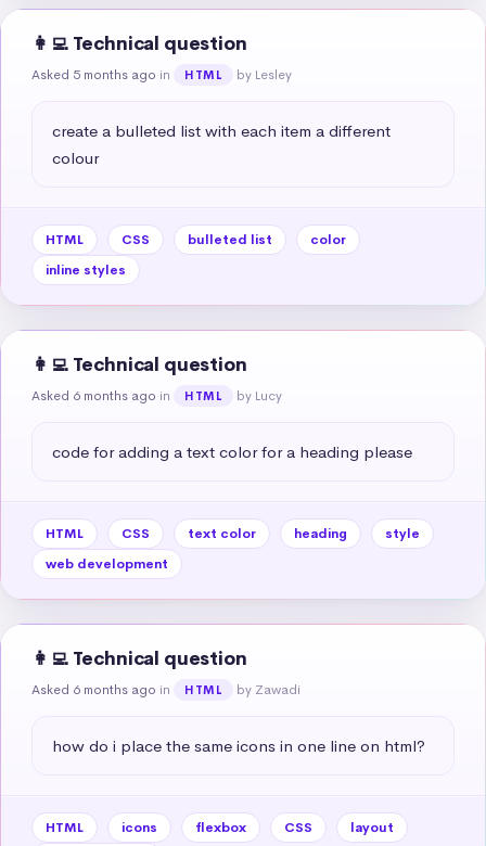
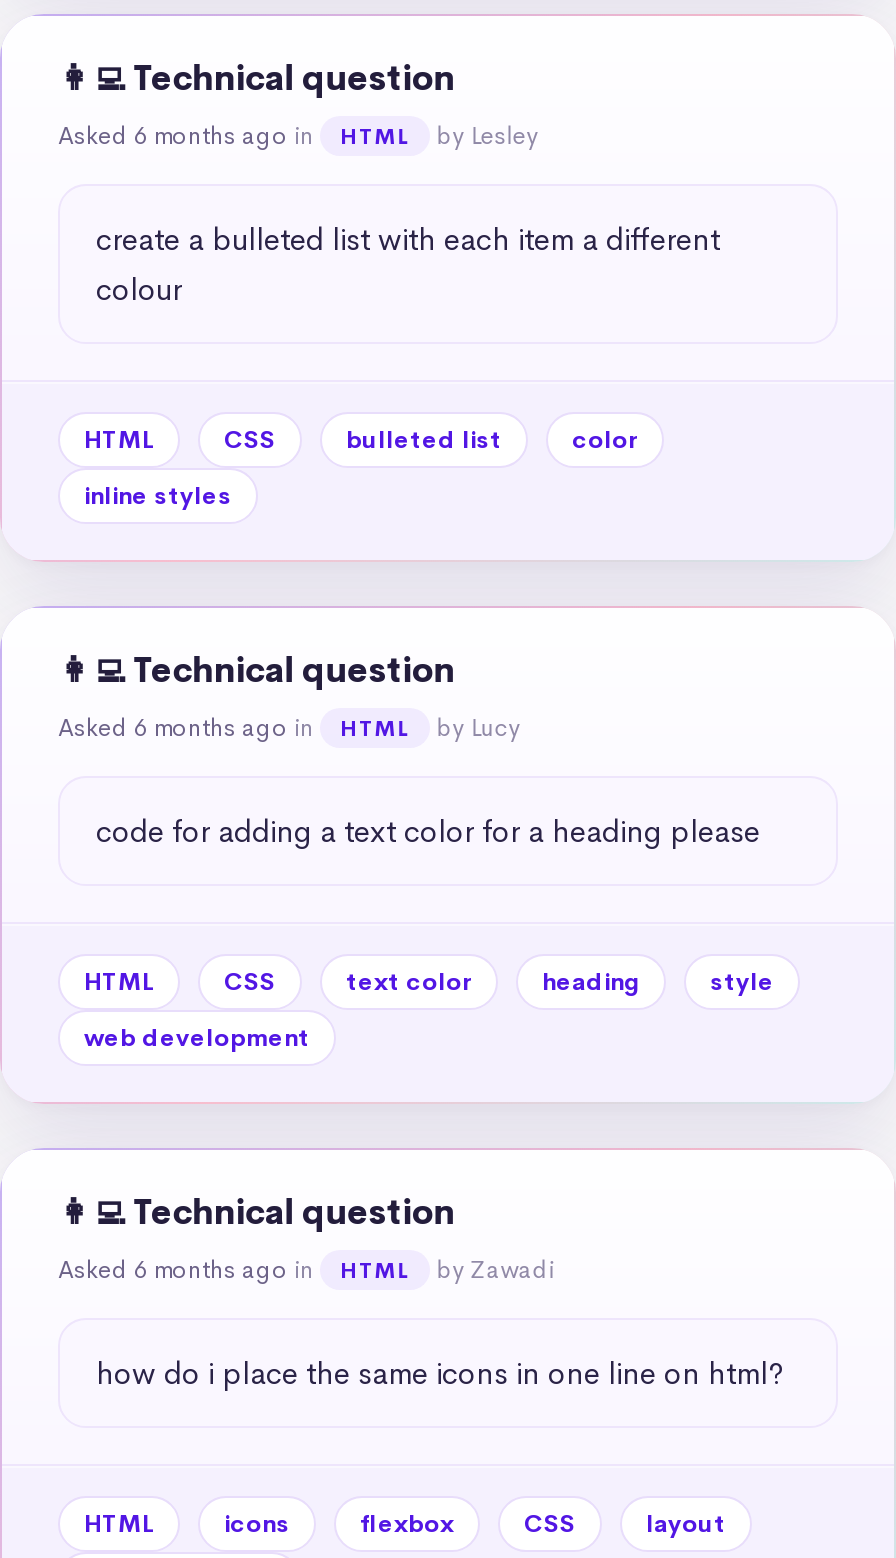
- Asked 5 months ago in
+ Asked 6 months ago in
